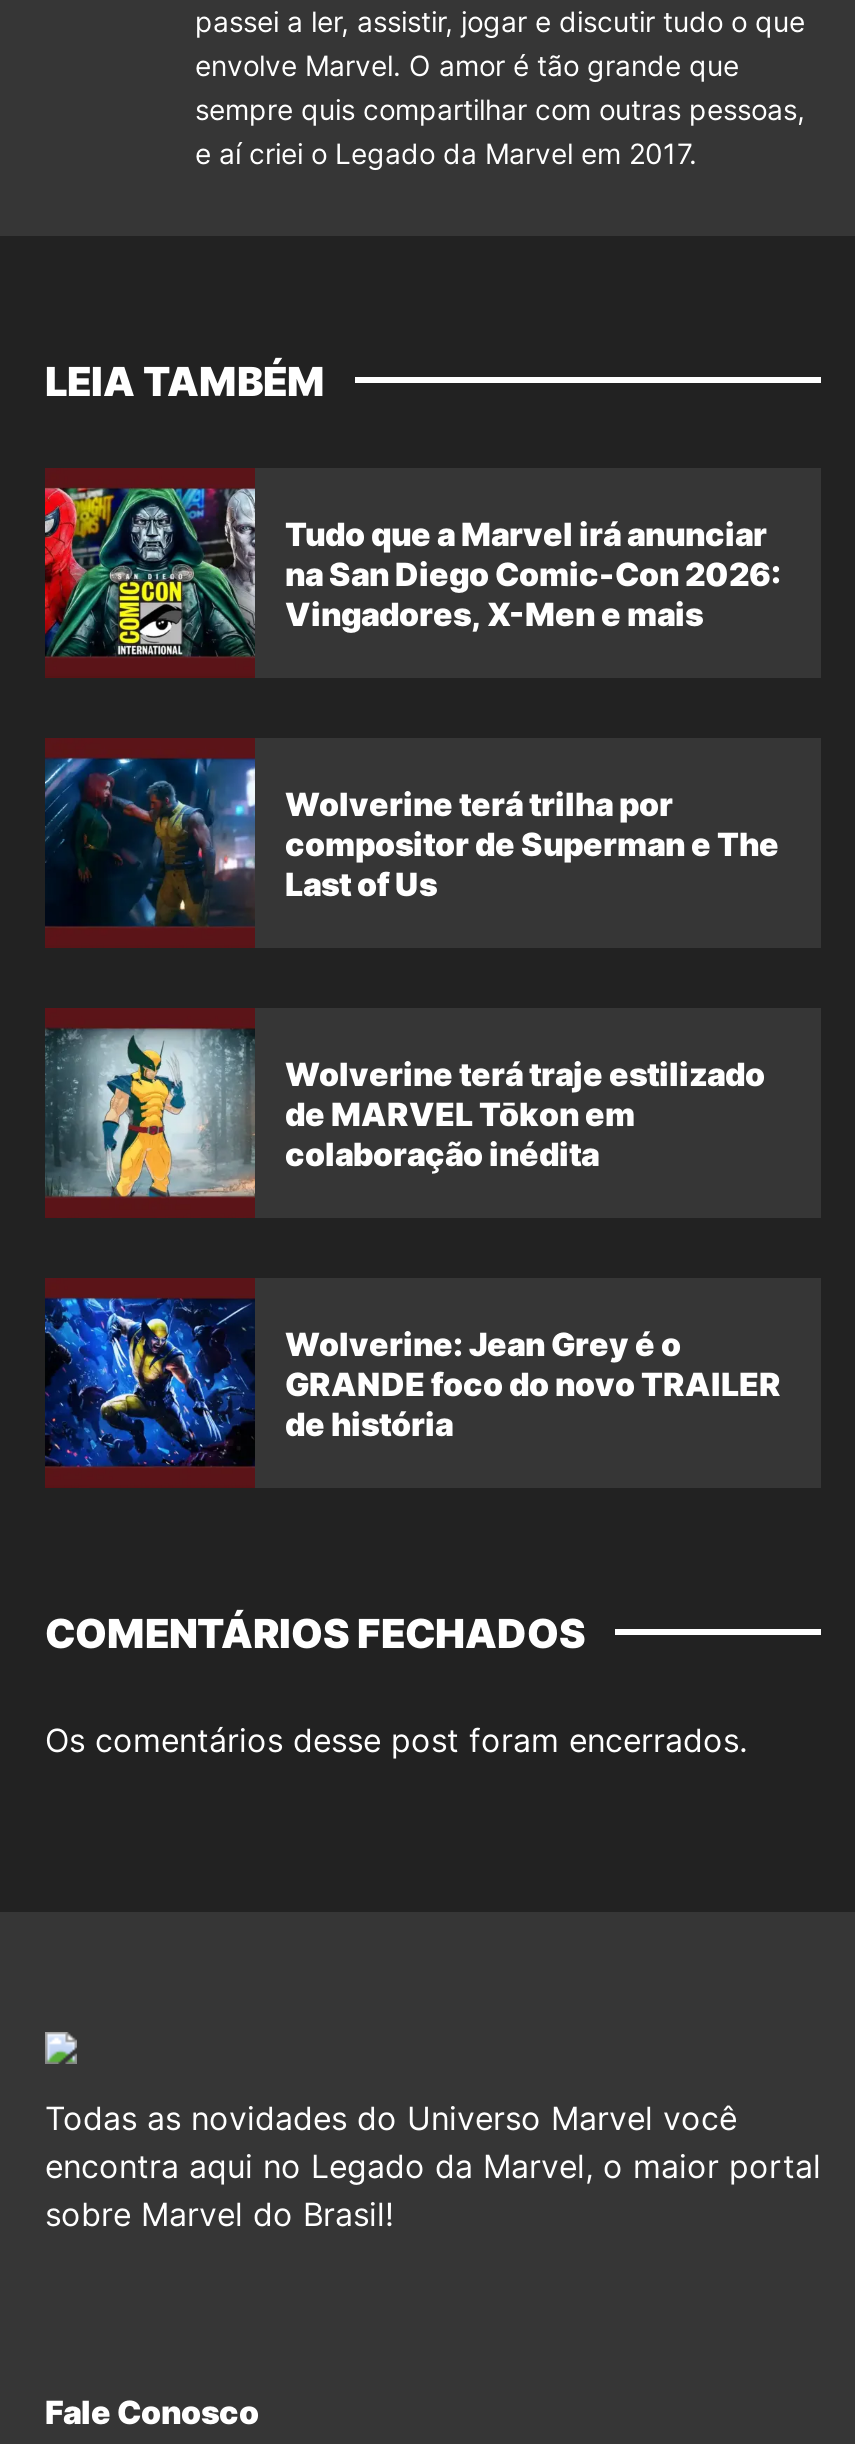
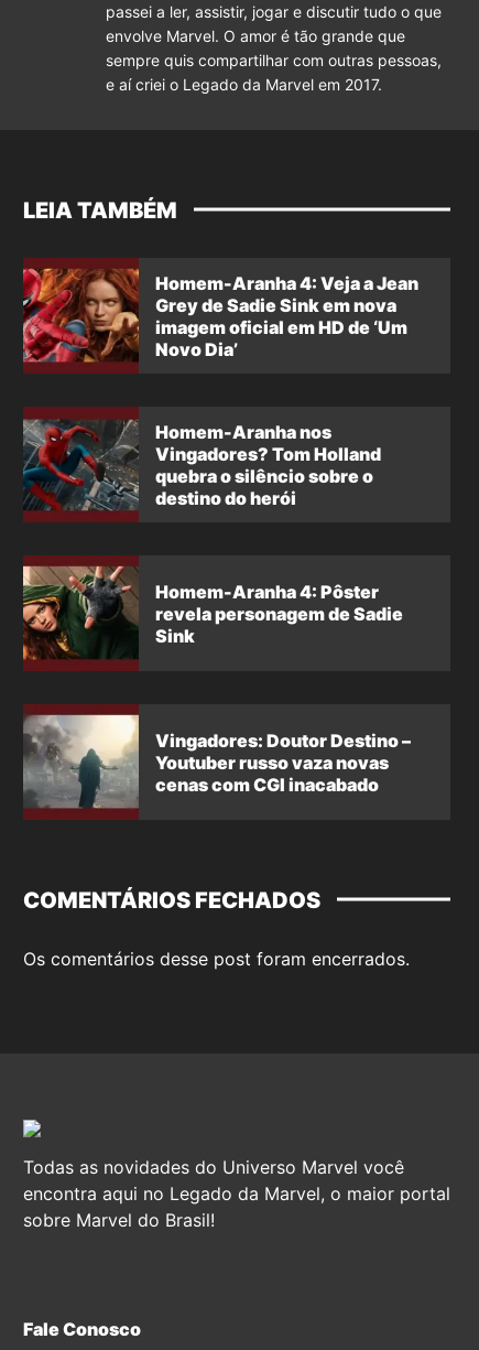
- [image]
- Tudo que a Marvel irá anunciar
- na San Diego Comic-Con 2026:
- Vingadores, X-Men e mais
+ [image]
+ Homem-Aranha 4: Veja a Jean
+ Grey de Sadie Sink em nova
+ imagem oficial em HD de ‘Um
+ Novo Dia’

- [image]
- Wolverine terá trilha por
- compositor de Superman e The
- Last of Us
+ [image]
+ Homem-Aranha nos
+ Vingadores? Tom Holland
+ quebra o silêncio sobre o
+ destino do herói

- [image]
- Wolverine terá traje estilizado
- de MARVEL Tōkon em
- colaboração inédita
+ [image]
+ Homem-Aranha 4: Pôster
+ revela personagem de Sadie
+ Sink

- [image]
- Wolverine: Jean Grey é o
- GRANDE foco do novo TRAILER
- de história
+ [image]
+ Vingadores: Doutor Destino –
+ Youtuber russo vaza novas
+ cenas com CGI inacabado
